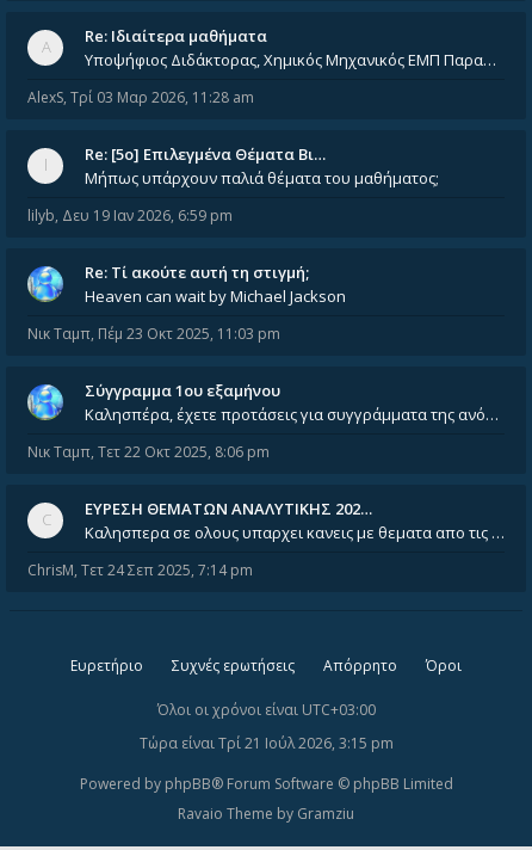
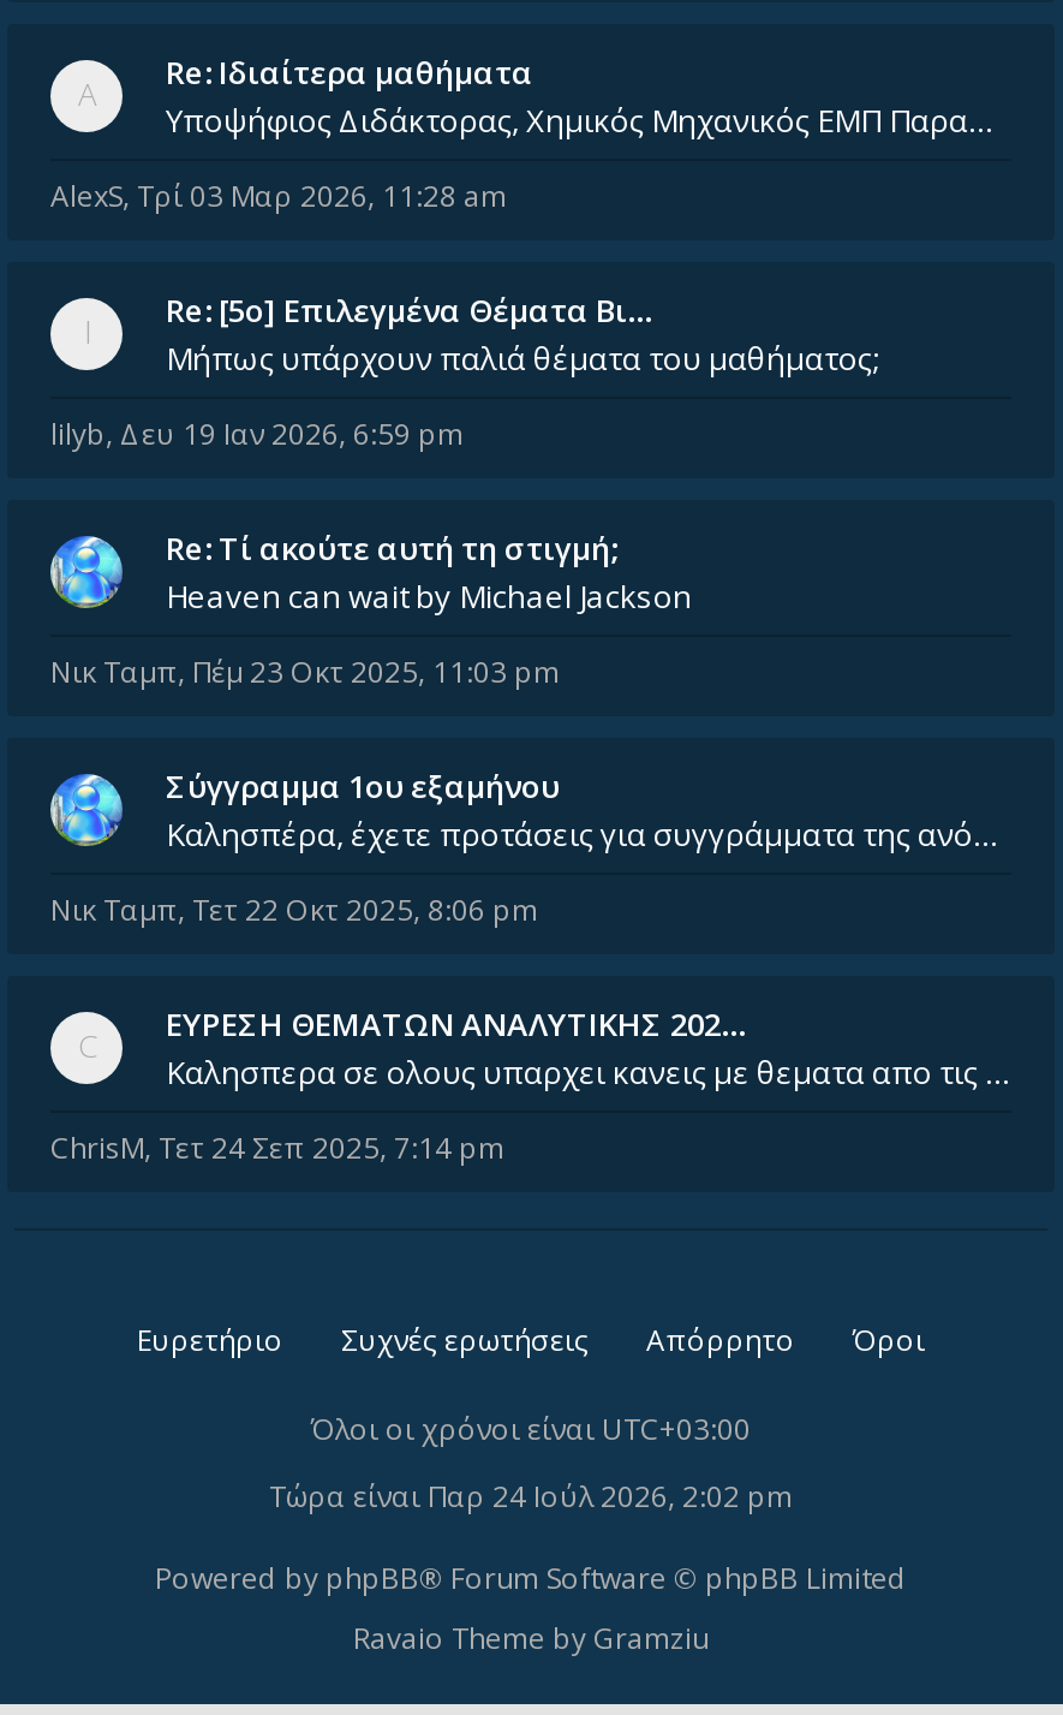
- Τώρα είναι Τρί 21 Ιούλ 2026, 3:15 pm
+ Τώρα είναι Παρ 24 Ιούλ 2026, 2:02 pm
